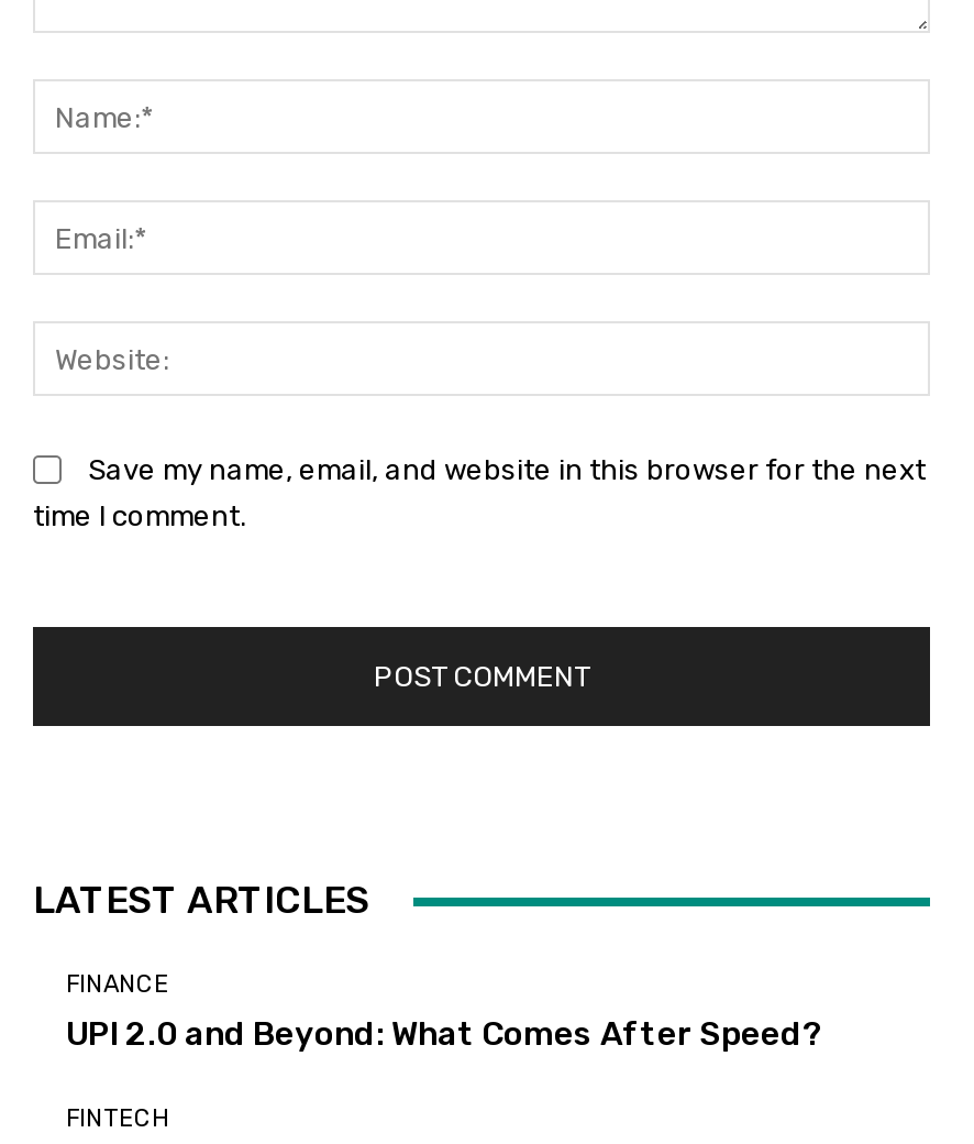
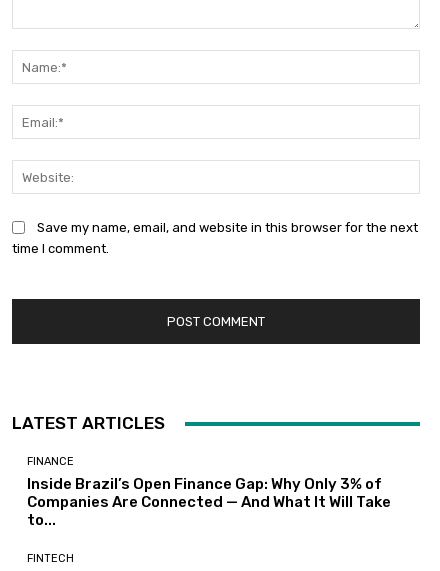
- UPI 2.0 and Beyond: What Comes After Speed?
+ Inside Brazil’s Open Finance Gap: Why Only 3% of
+ Companies Are Connected — And What It Will Take
+ to...
